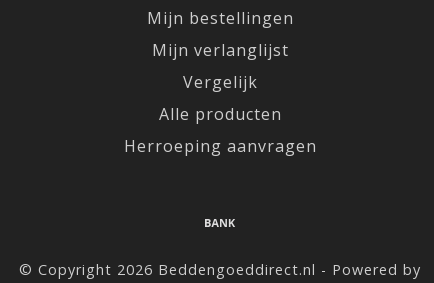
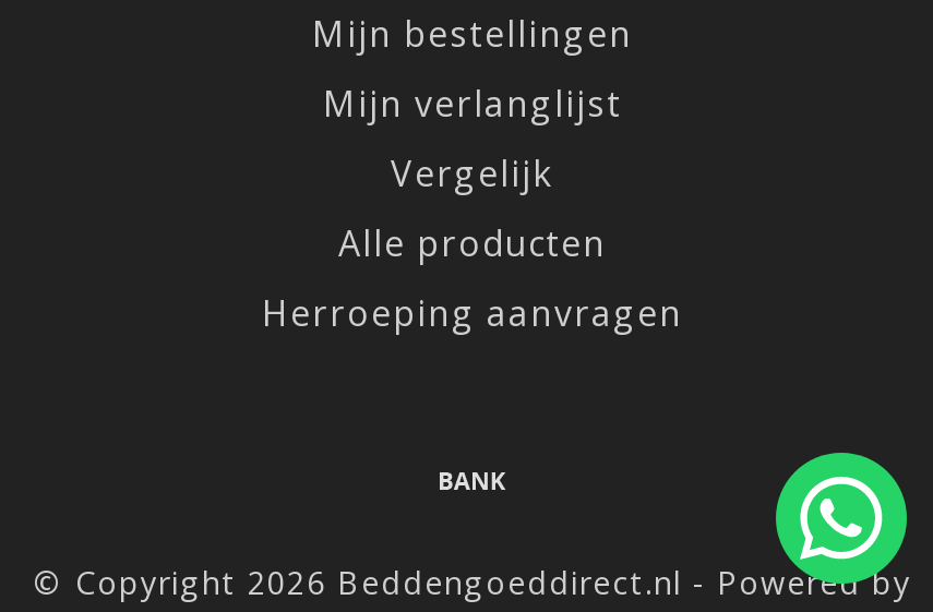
+ [image]
